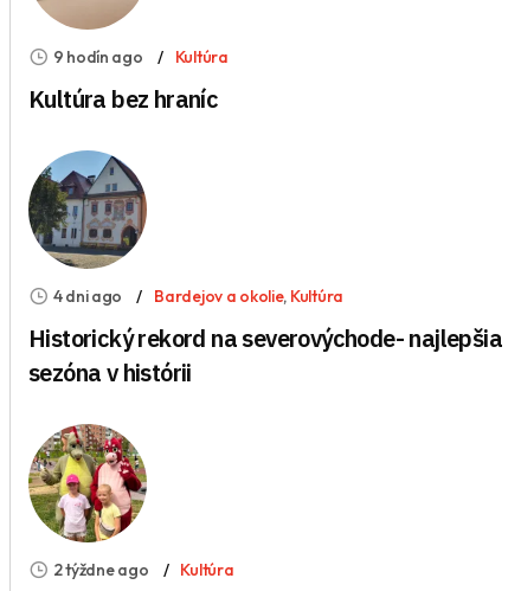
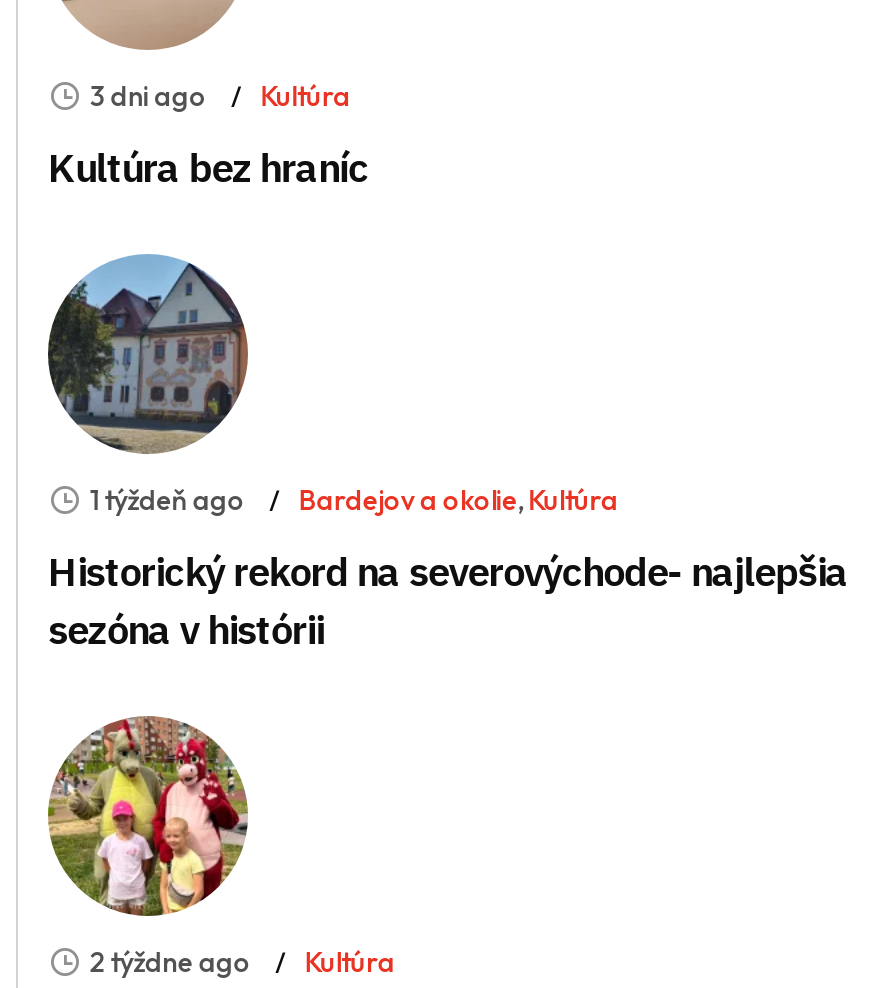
- 9 hodín ago Kultúra
+ 3 dni ago Kultúra

- 4 dni ago Bardejov a okolie, Kultúra
+ 1 týždeň ago Bardejov a okolie, Kultúra
